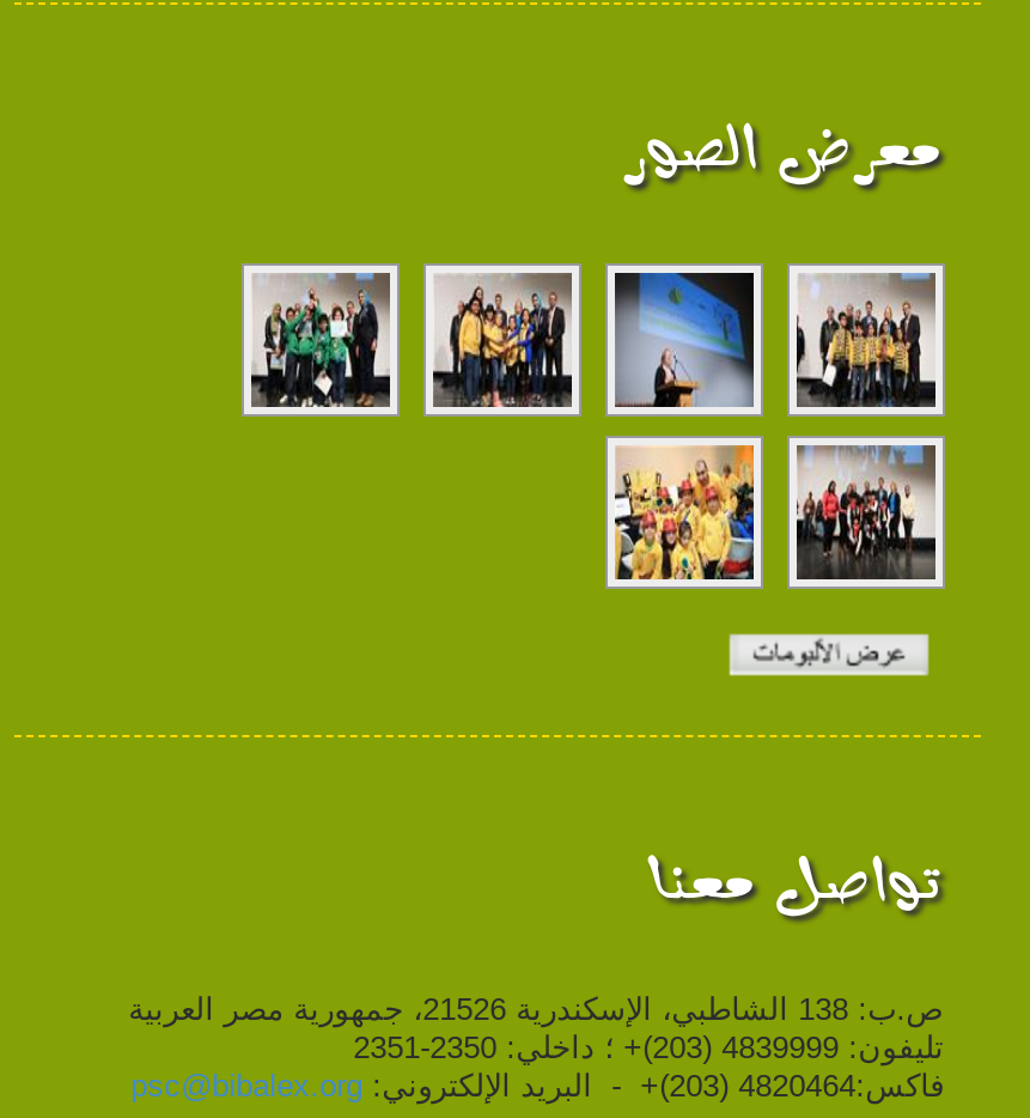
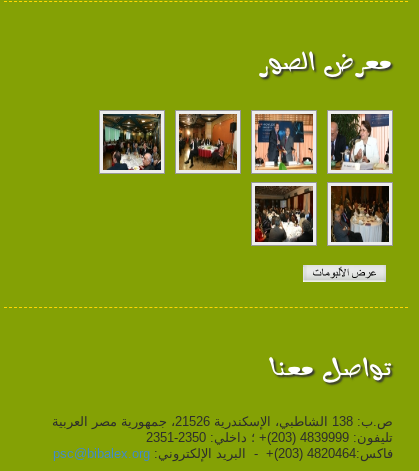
- [image]
+ [image]

- [image]
+ [image]

- [image]
+ [image]

- [image]
+ [image]

- [image]
+ [image]

- [image]
+ [image]
